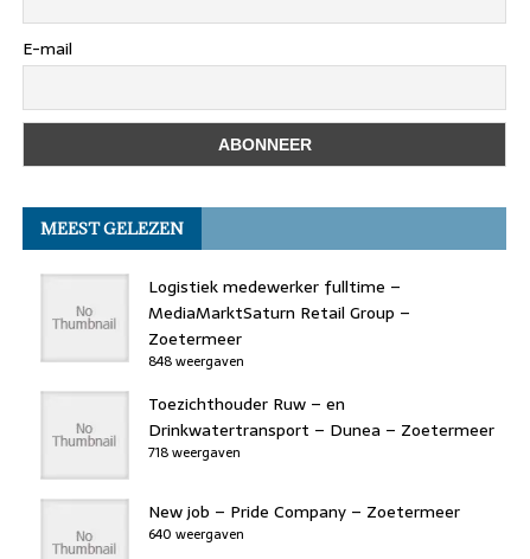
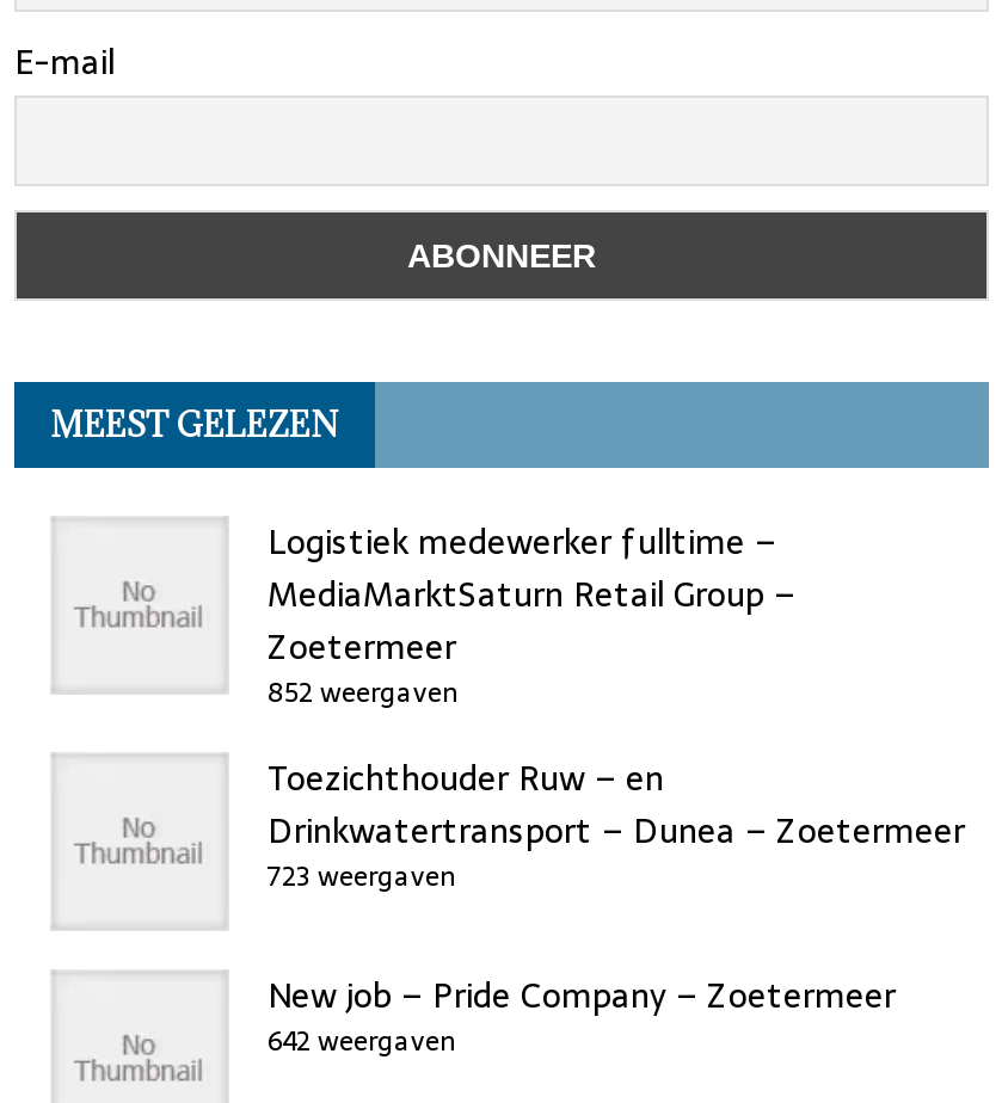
- 848 weergaven
+ 852 weergaven

- 718 weergaven
+ 723 weergaven

- 640 weergaven
+ 642 weergaven
